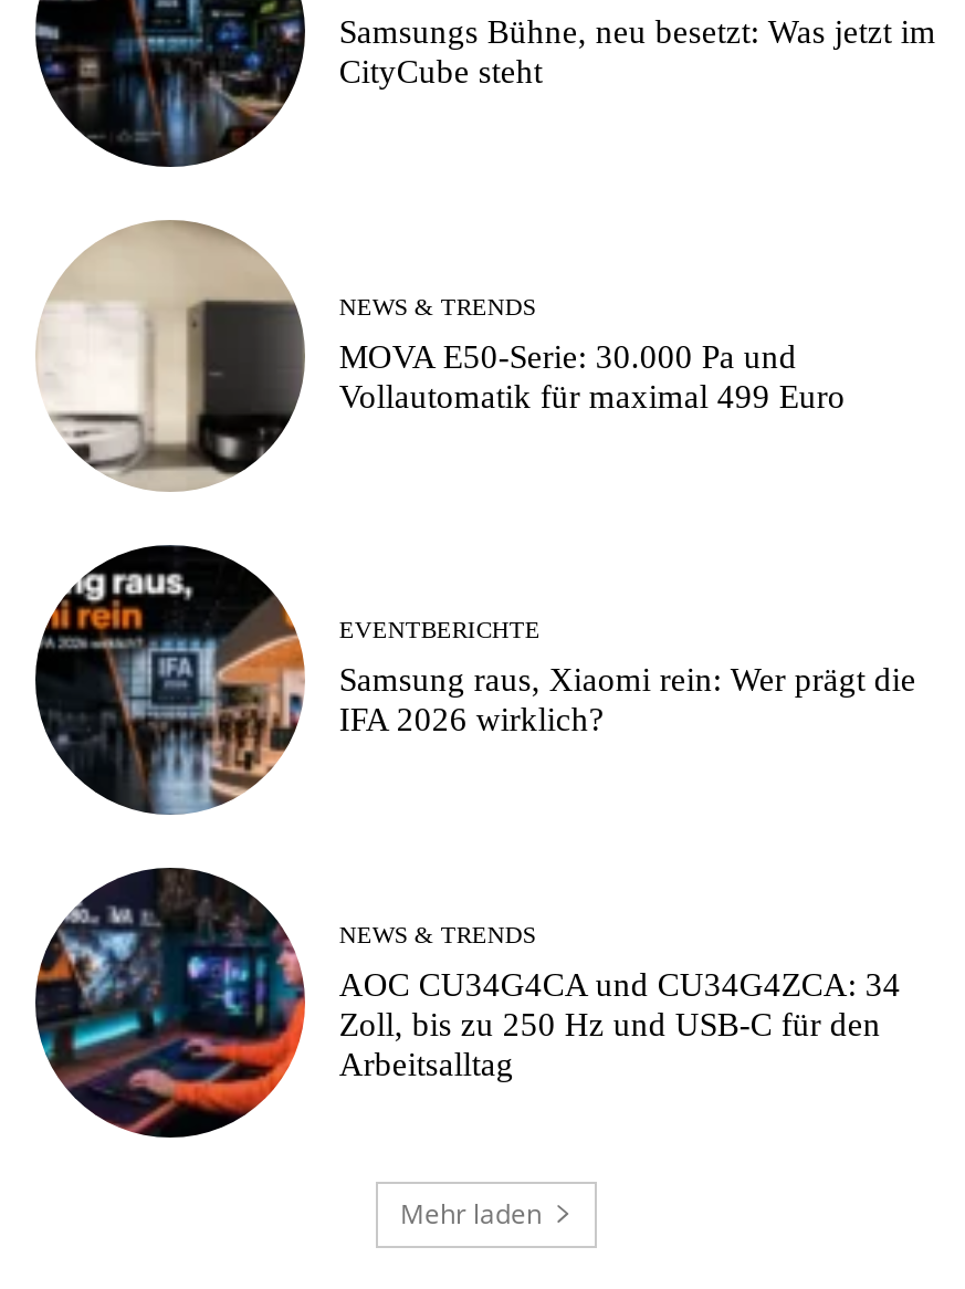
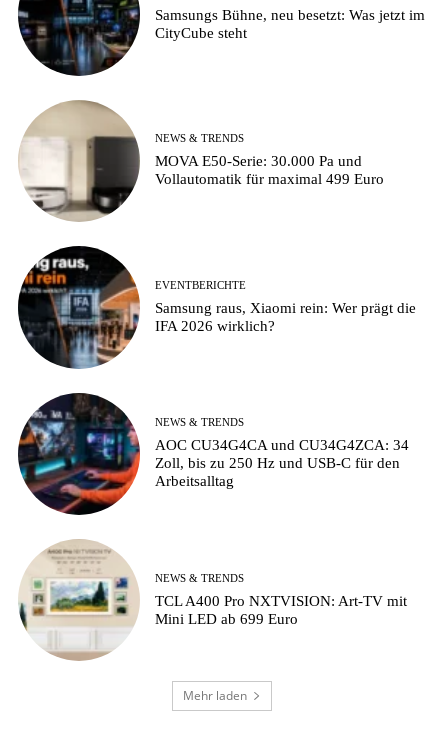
+ [image]
+ NEWS & TRENDS
+ TCL A400 Pro NXTVISION: Art-TV mit
+ Mini LED ab 699 Euro
